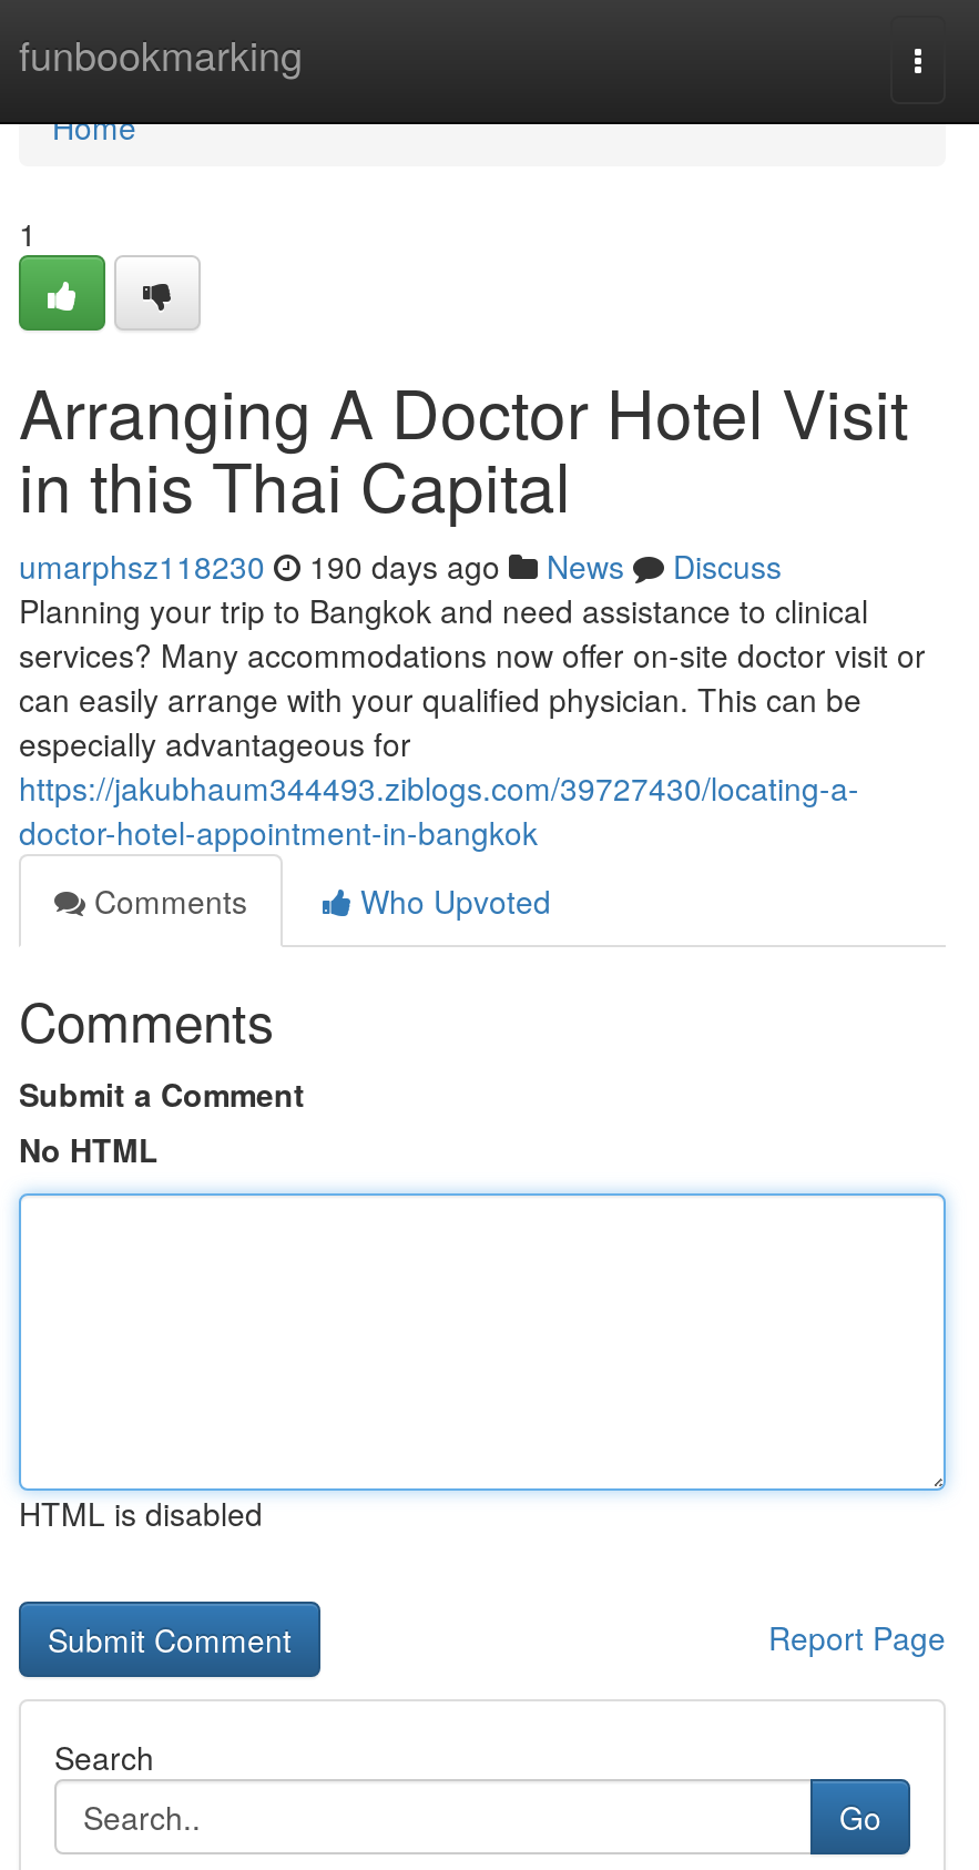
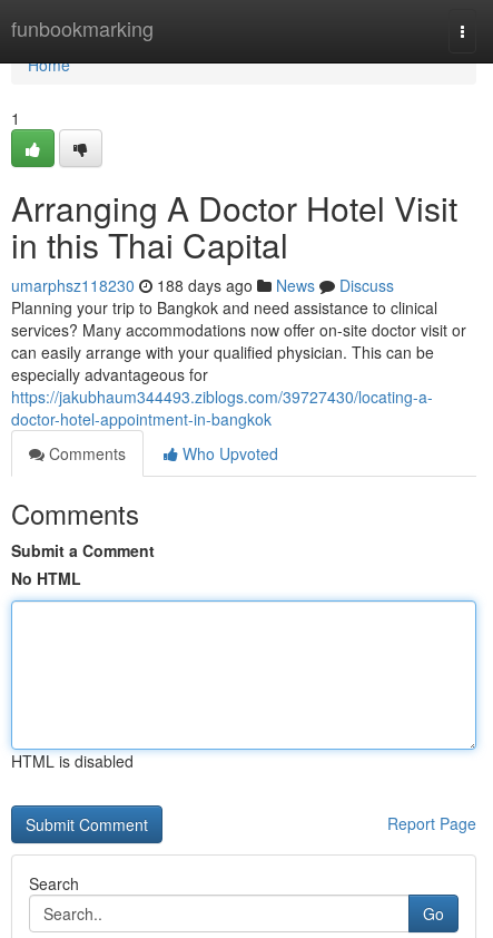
- umarphsz118230 190 days ago News Discuss
+ umarphsz118230 188 days ago News Discuss
